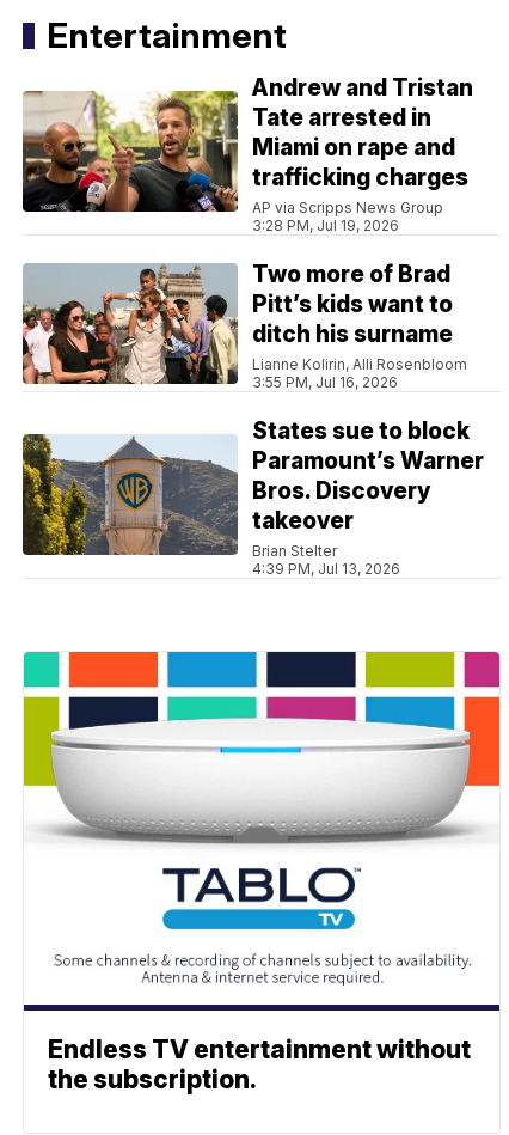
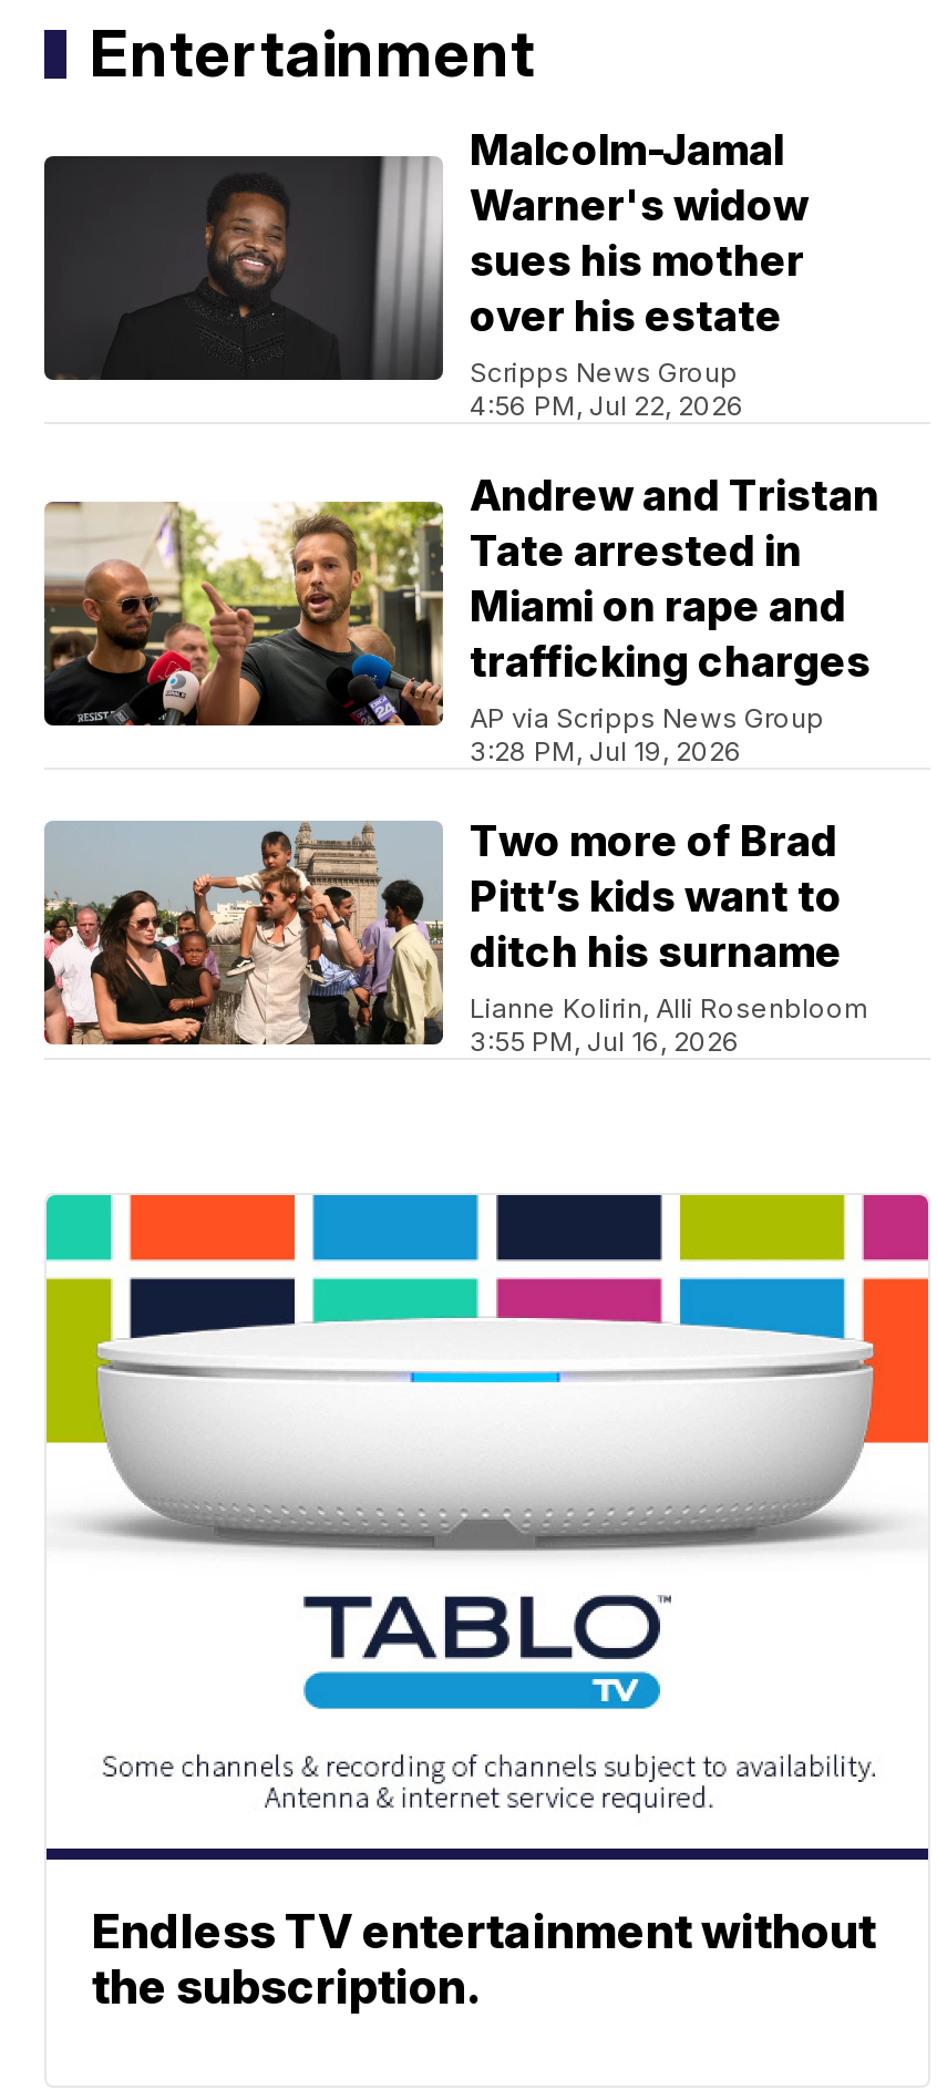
+ [image]
+ Malcolm-Jamal
+ Warner's widow
+ sues his mother
+ over his estate
+ Scripps News Group
+ 4:56 PM, Jul 22, 2026

moved down: [image] | Andrew and Tristan | Tate arrested in | ... | Lianne Kolirin, Alli Rosenbloom | 3:55 PM, Jul 16, 2026

- [image]
- States sue to block
- Paramount’s Warner
- Bros. Discovery
- takeover
- Brian Stelter
- 4:39 PM, Jul 13, 2026
